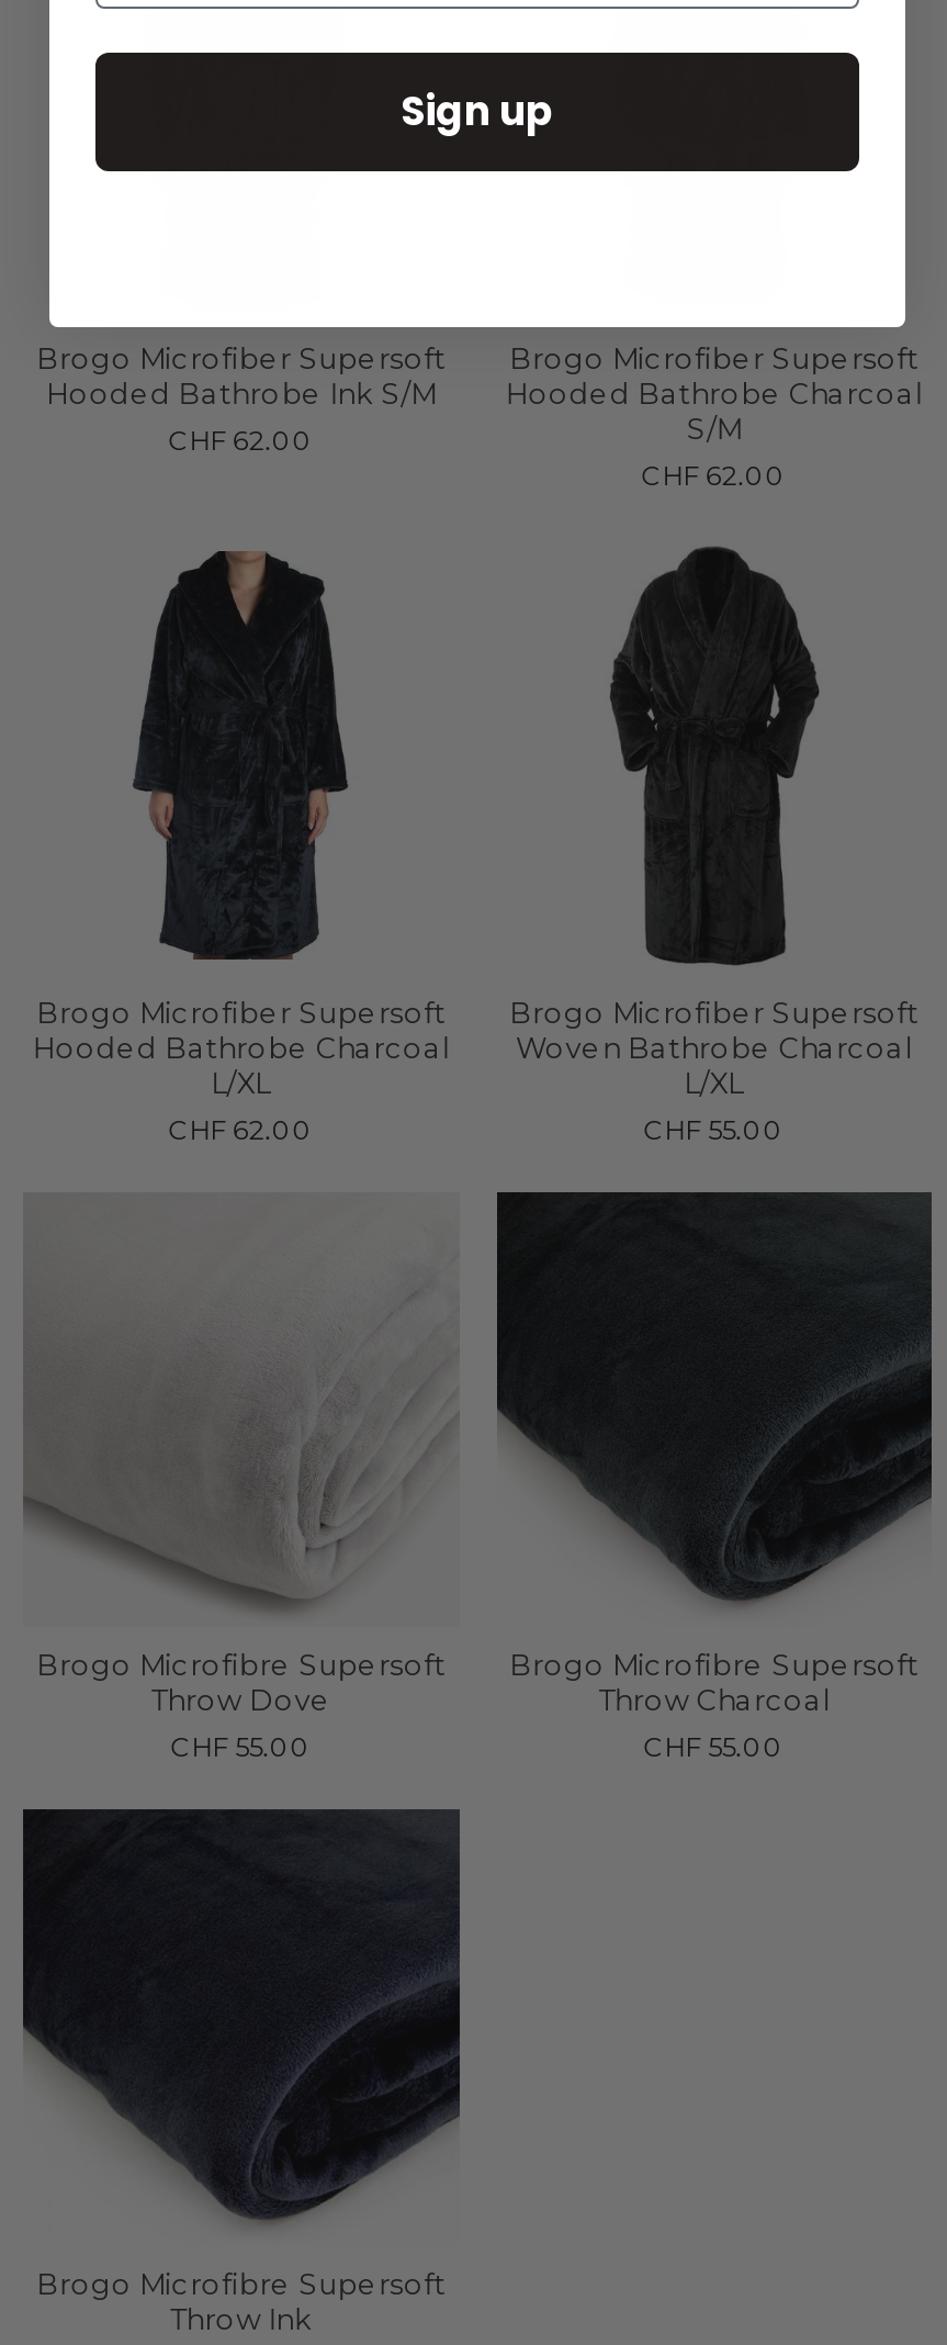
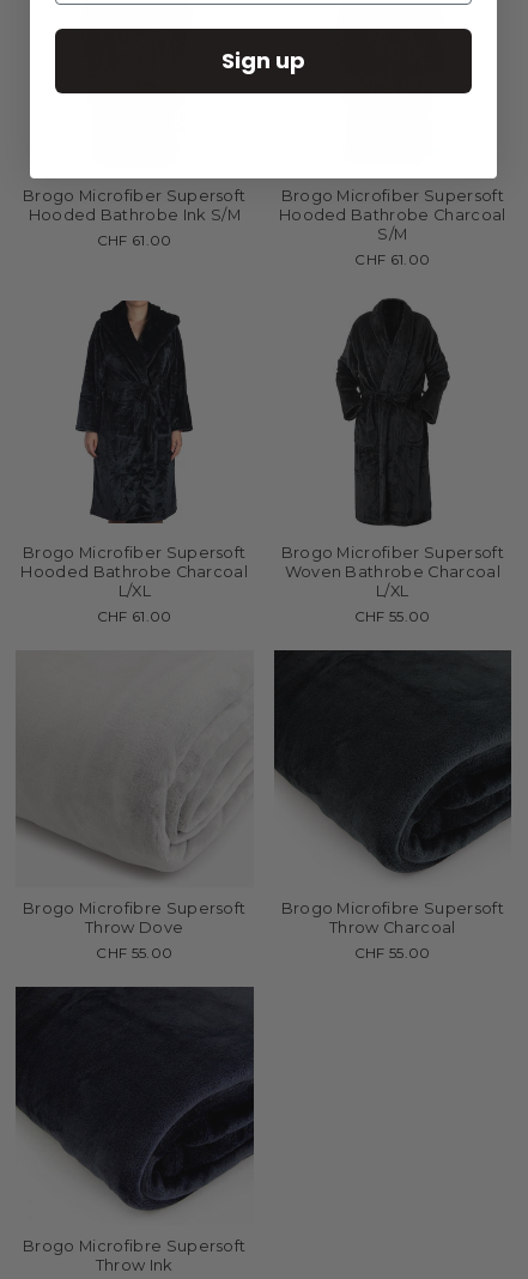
- CHF 62.00
+ CHF 61.00

- CHF 62.00
+ CHF 61.00

- CHF 62.00
+ CHF 61.00
